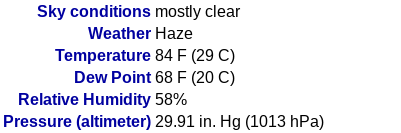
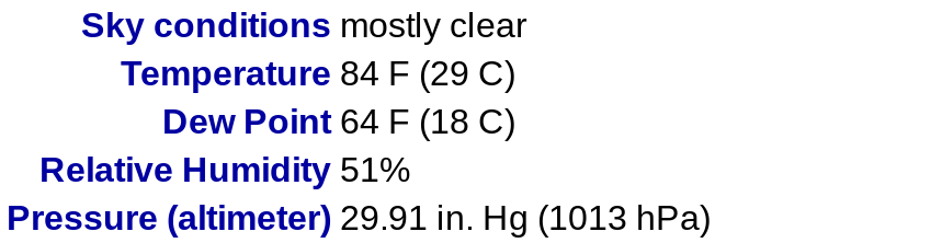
- Weather Haze

- Dew Point 68 F (20 C)
+ Dew Point 64 F (18 C)

- Relative Humidity 58%
+ Relative Humidity 51%
